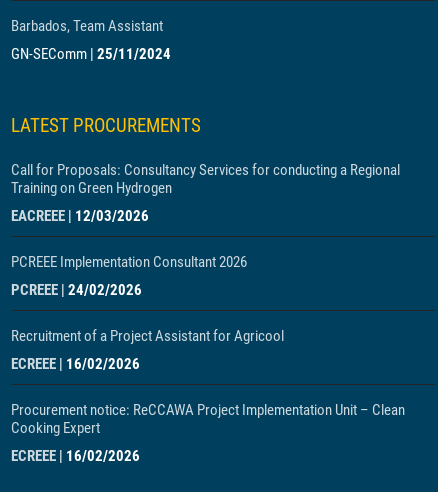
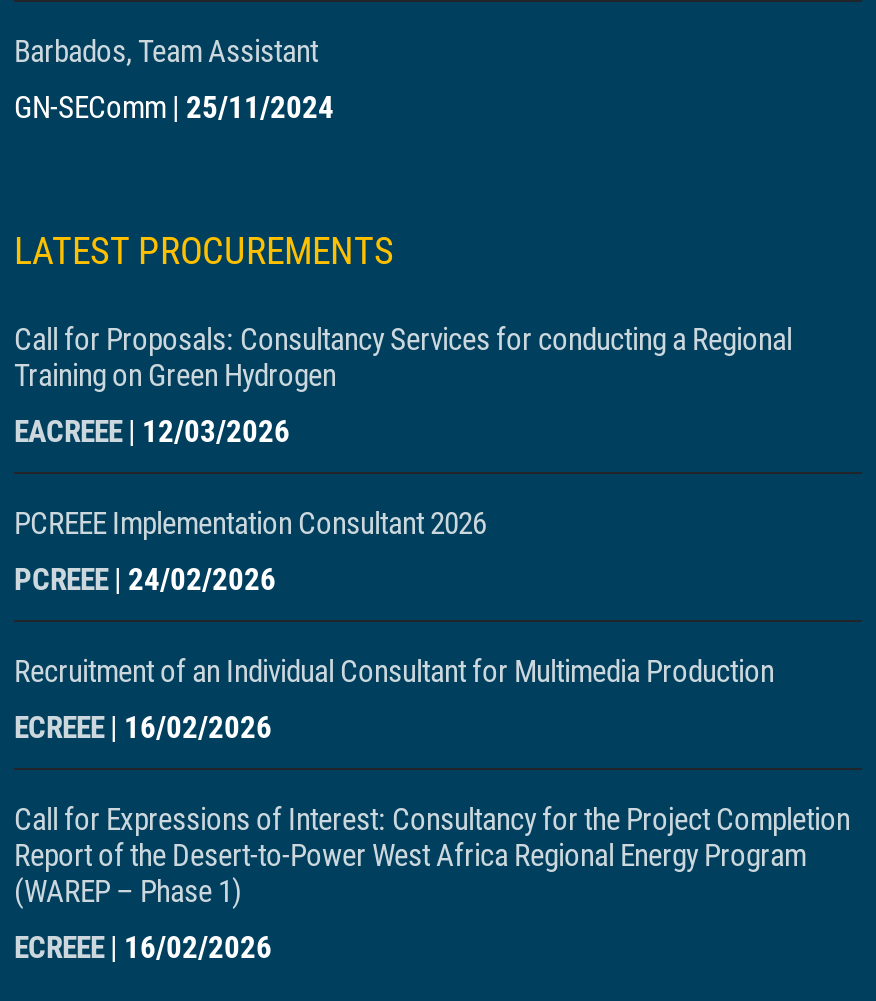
- Recruitment of a Project Assistant for Agricool
+ Recruitment of an Individual Consultant for Multimedia Production

- Procurement notice: ReCCAWA Project Implementation Unit – Clean
- Cooking Expert
+ Call for Expressions of Interest: Consultancy for the Project Completion
+ Report of the Desert-to-Power West Africa Regional Energy Program
+ (WAREP – Phase 1)
